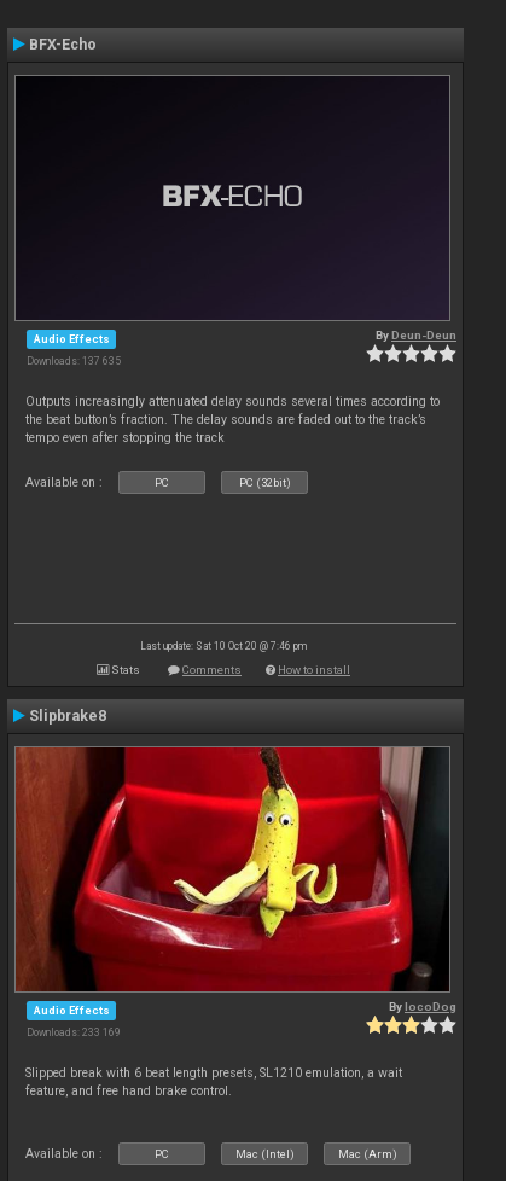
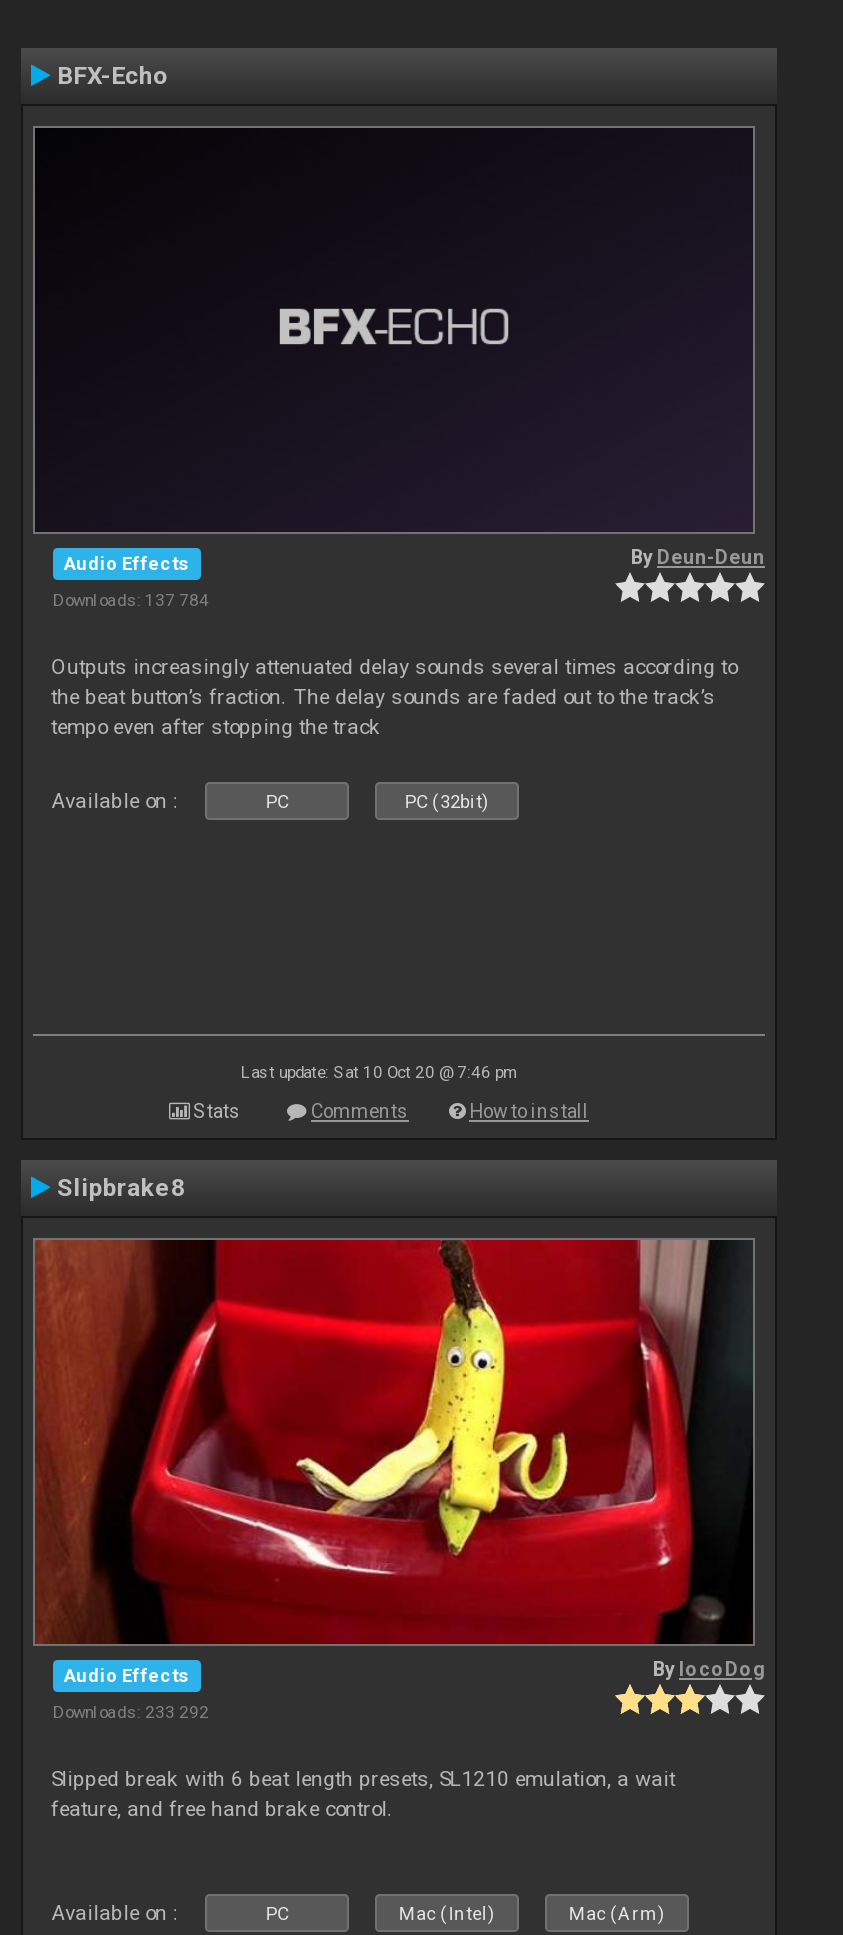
- Downloads: 137 635
+ Downloads: 137 784

- Downloads: 233 169
+ Downloads: 233 292
